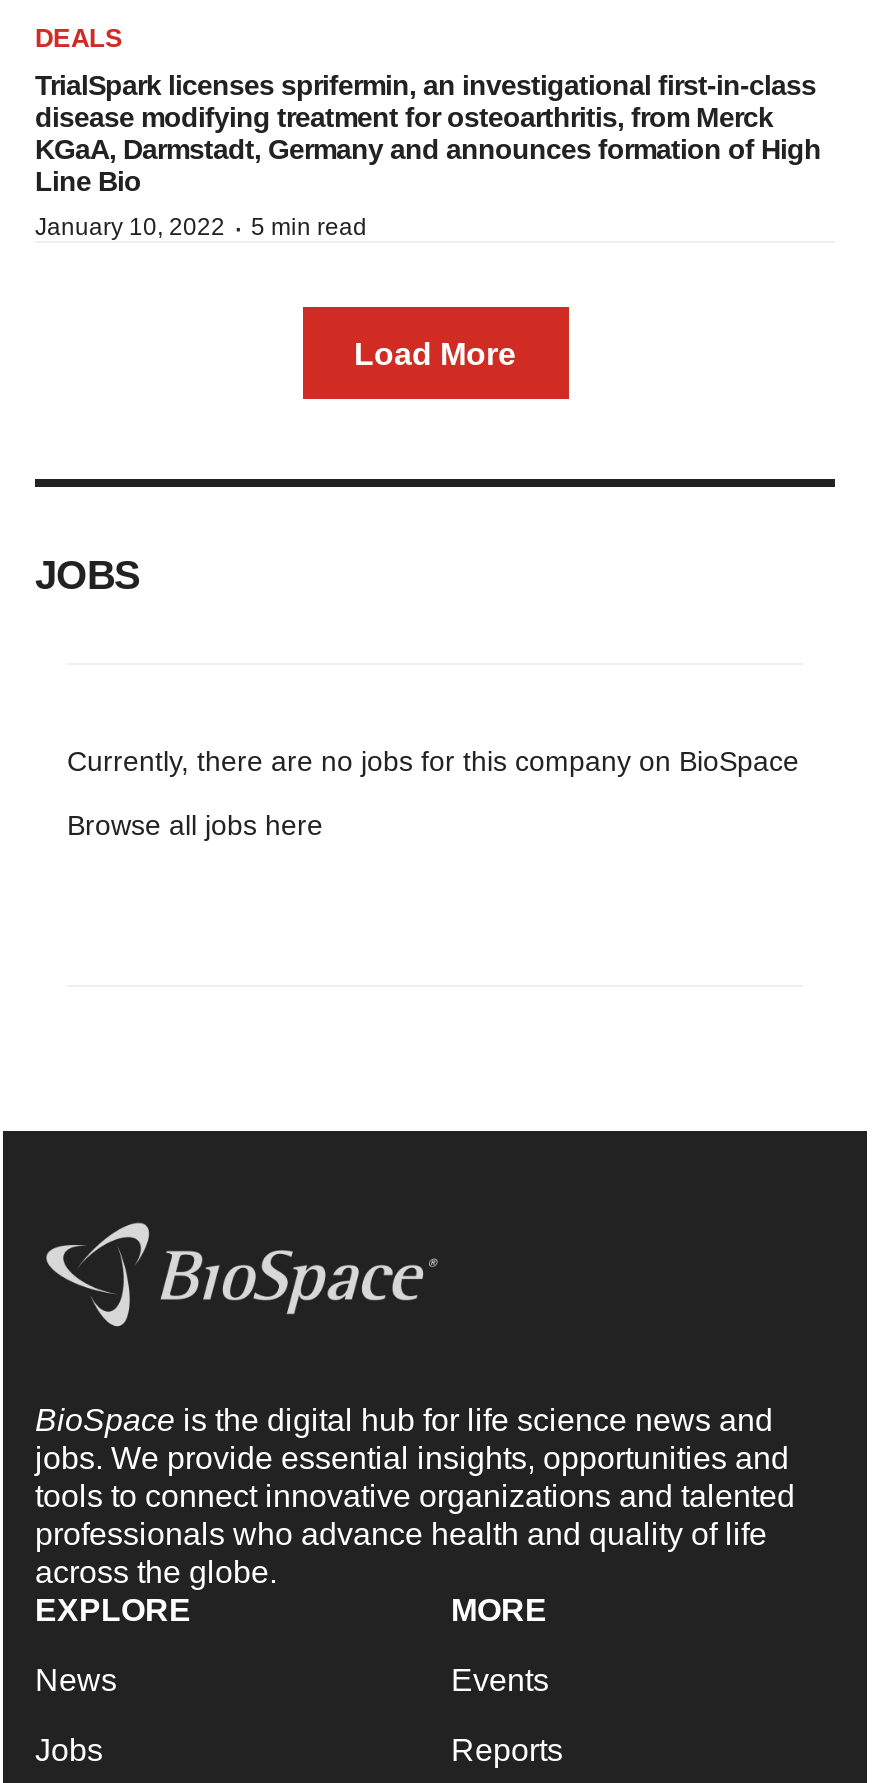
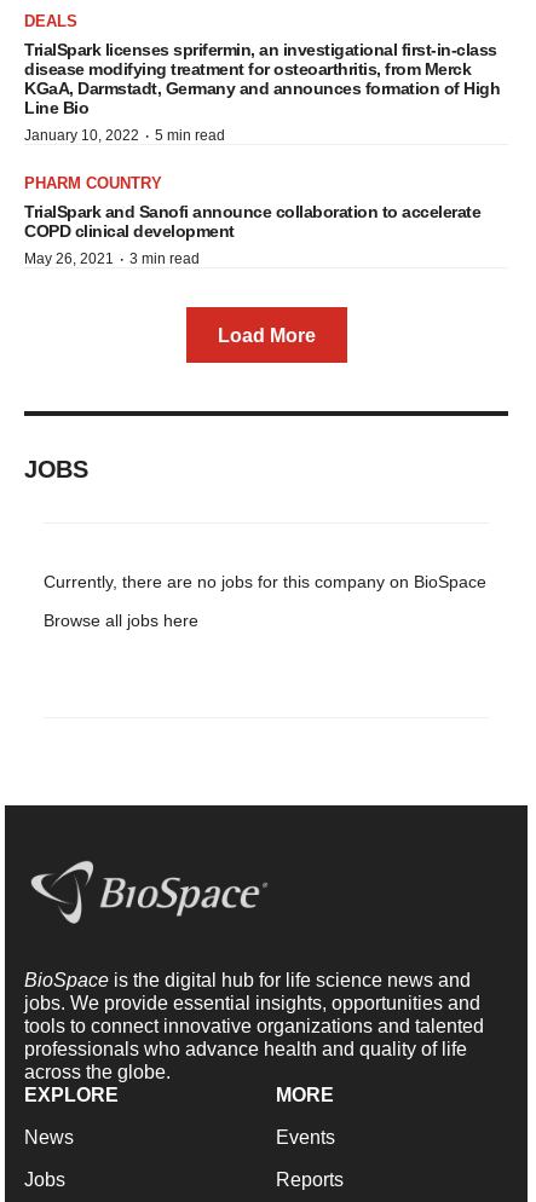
+ PHARM COUNTRY
+ TrialSpark and Sanofi announce collaboration to accelerate
+ COPD clinical development
+ May 26, 2021 · 3 min read
